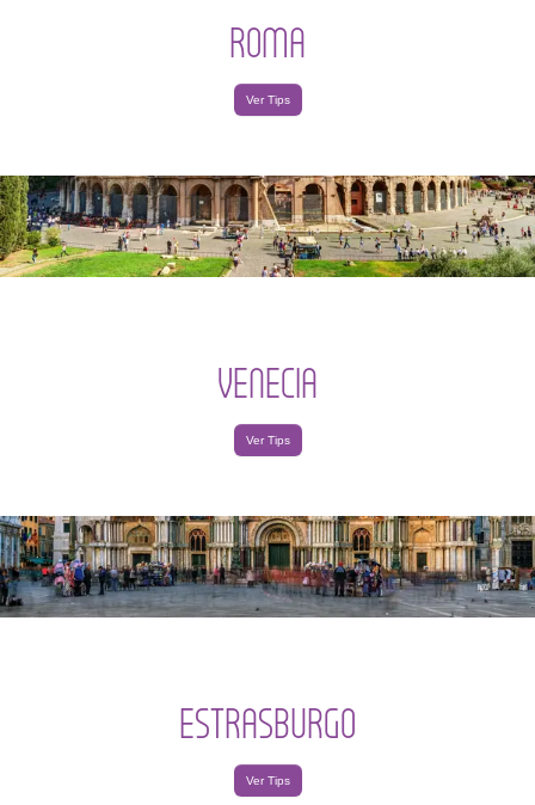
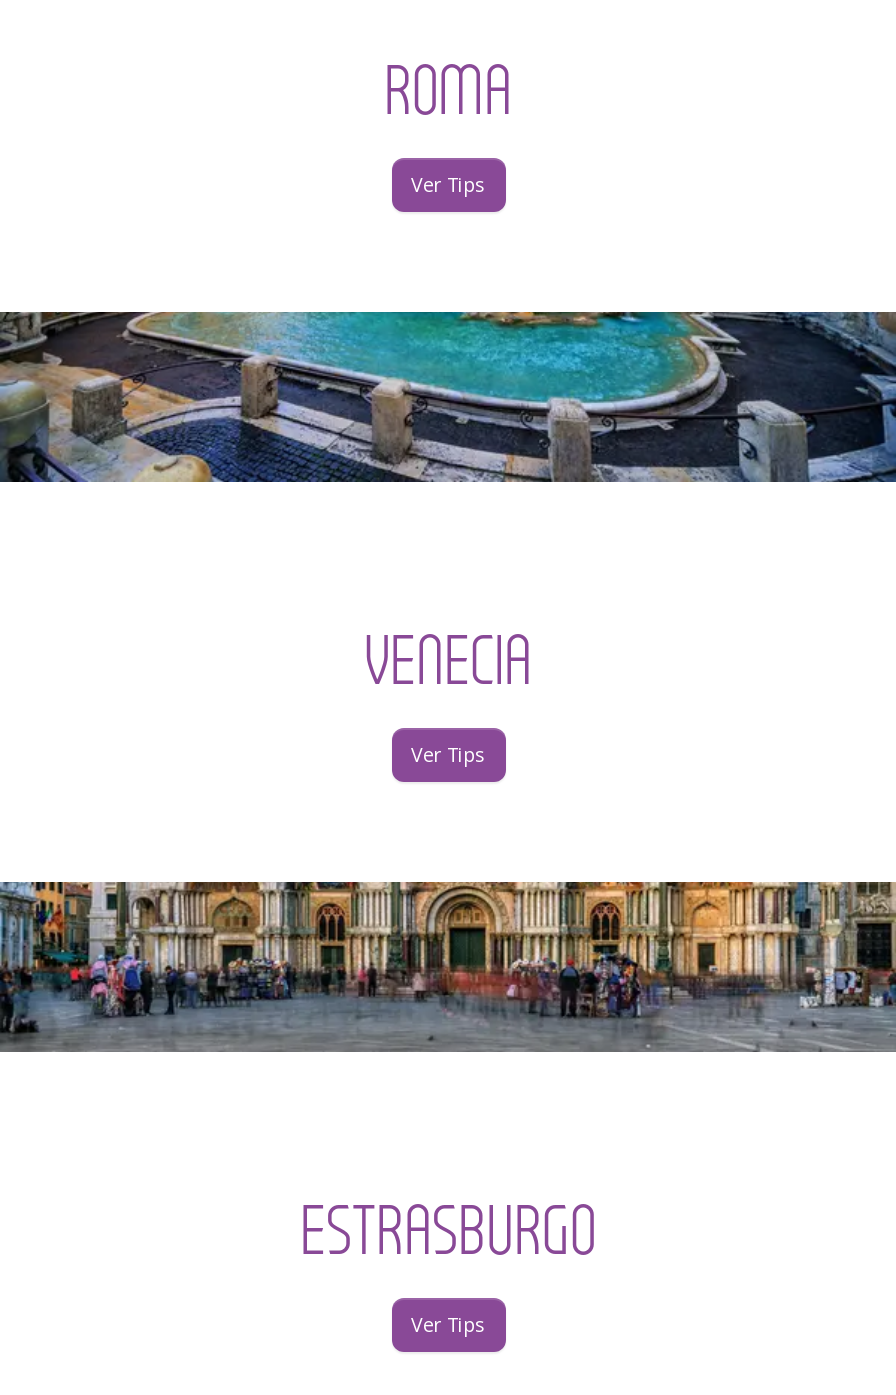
- [image]
+ [image]
